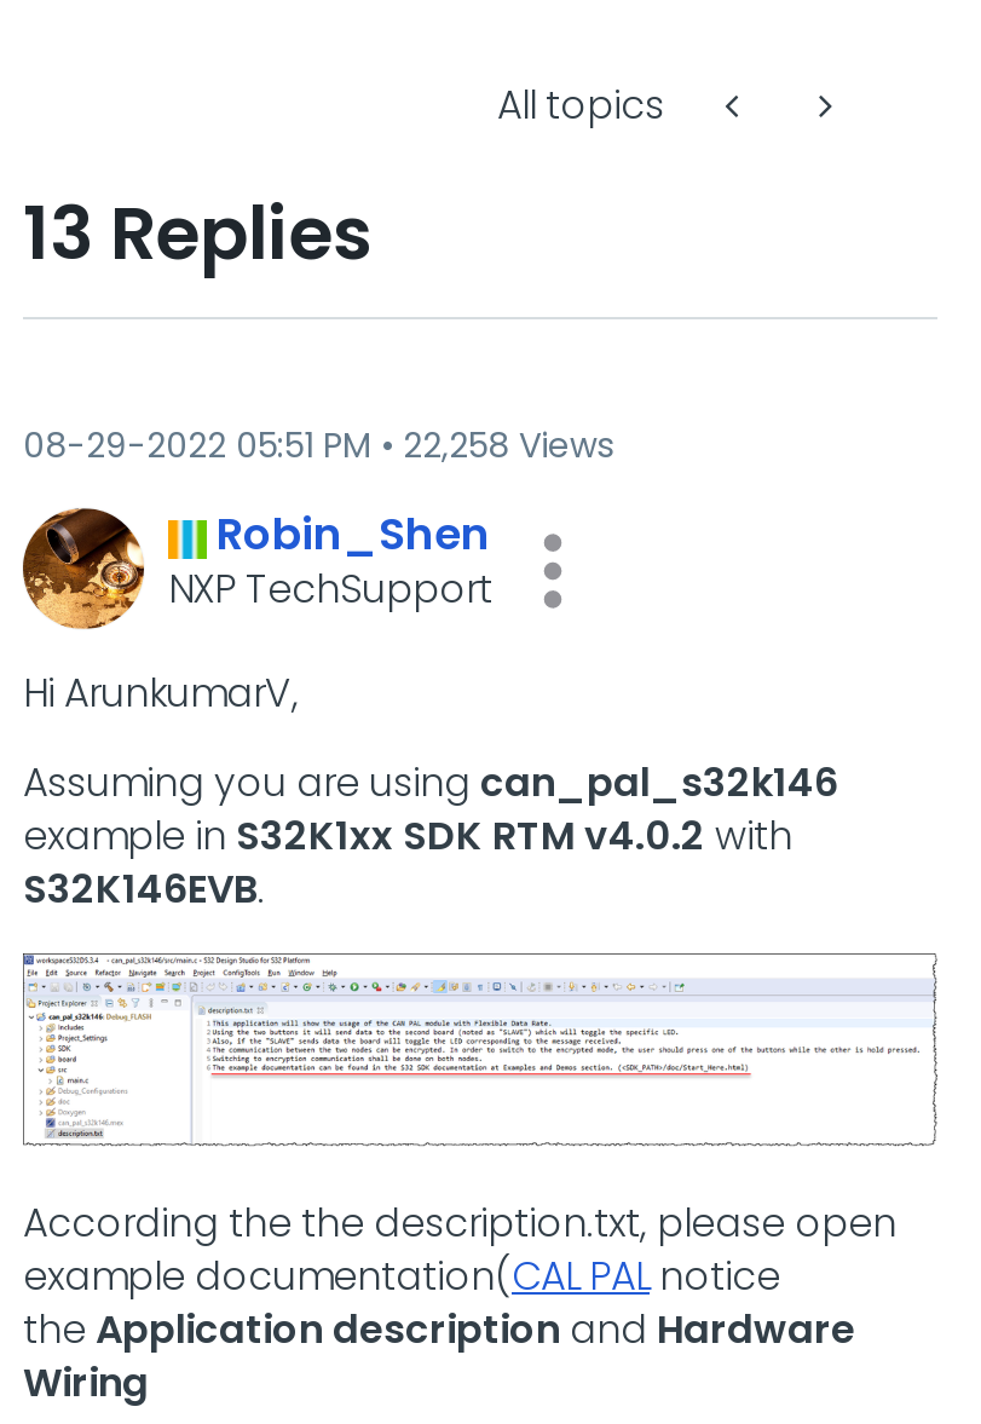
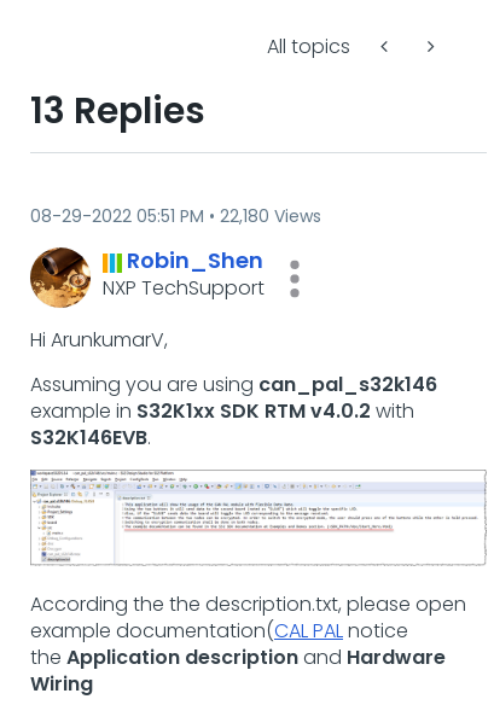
- 08-29-2022 05:51 PM 22,258 Views
+ 08-29-2022 05:51 PM 22,180 Views
